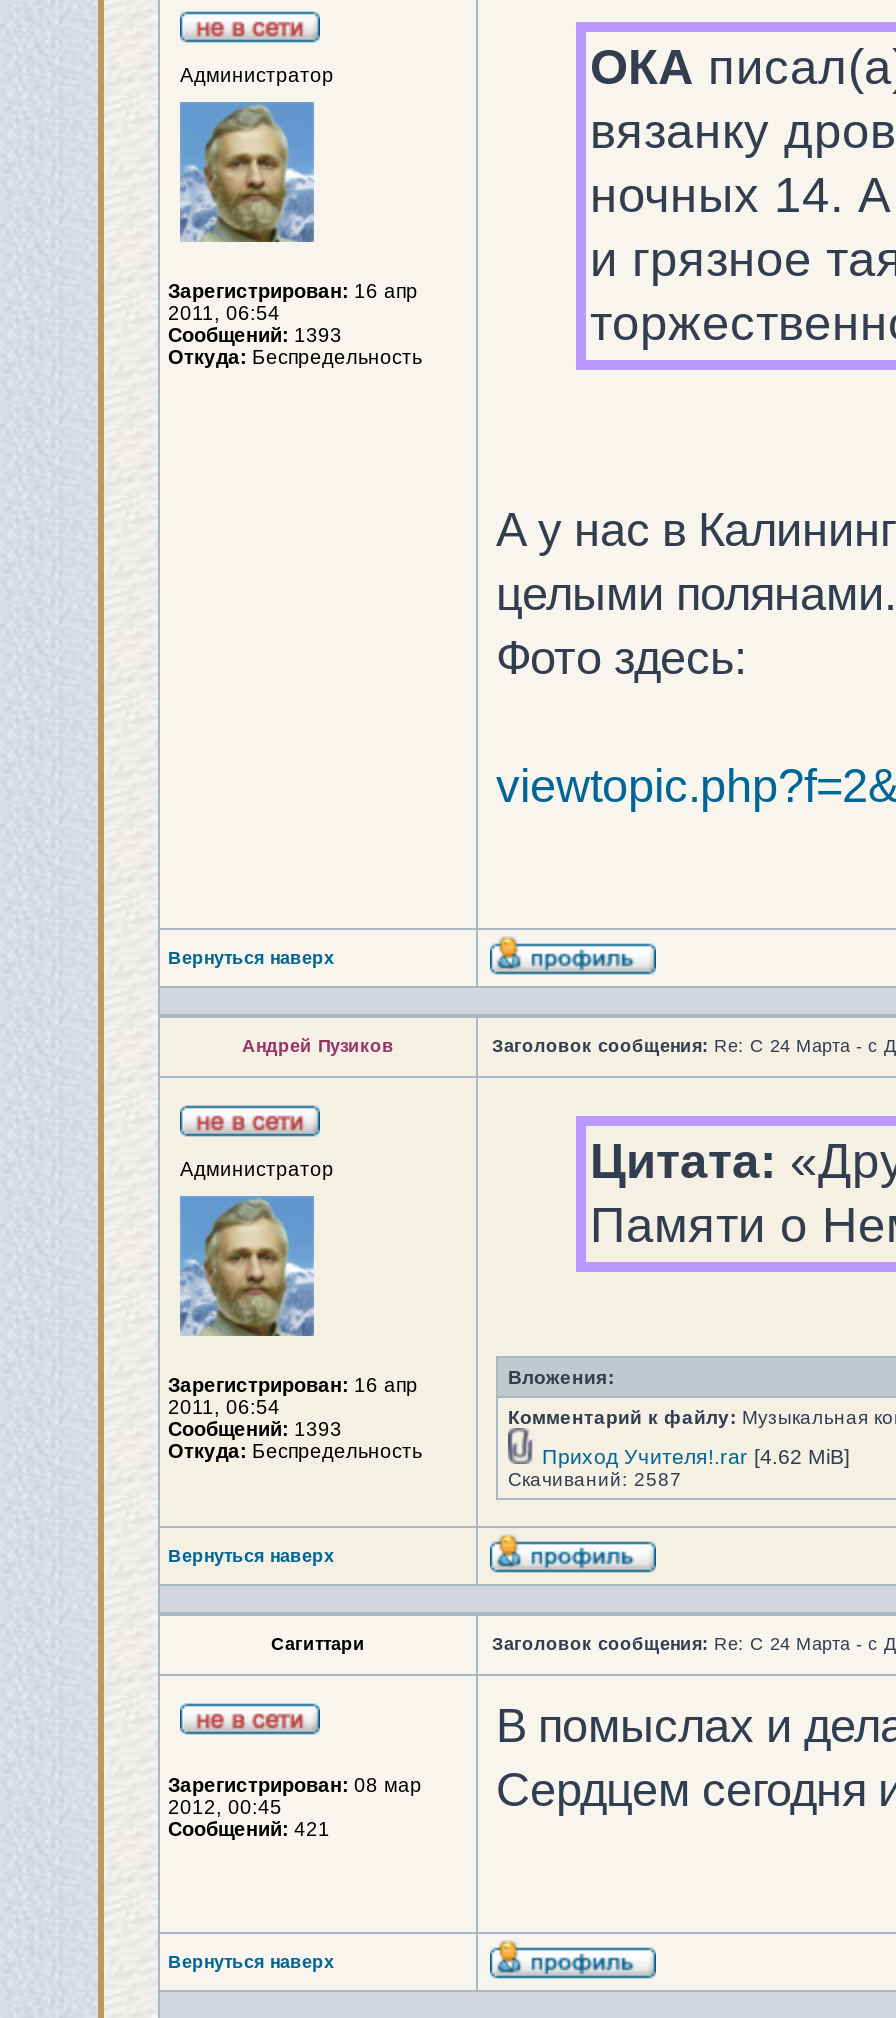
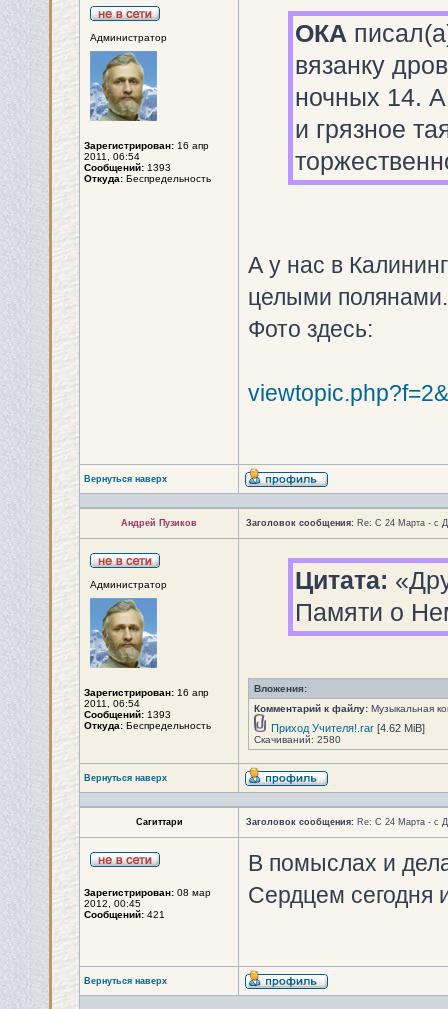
- Скачиваний: 2587
+ Скачиваний: 2580
